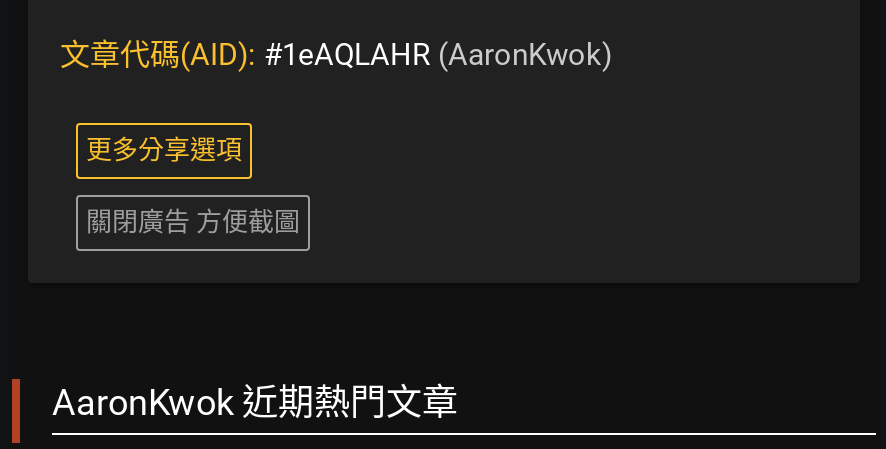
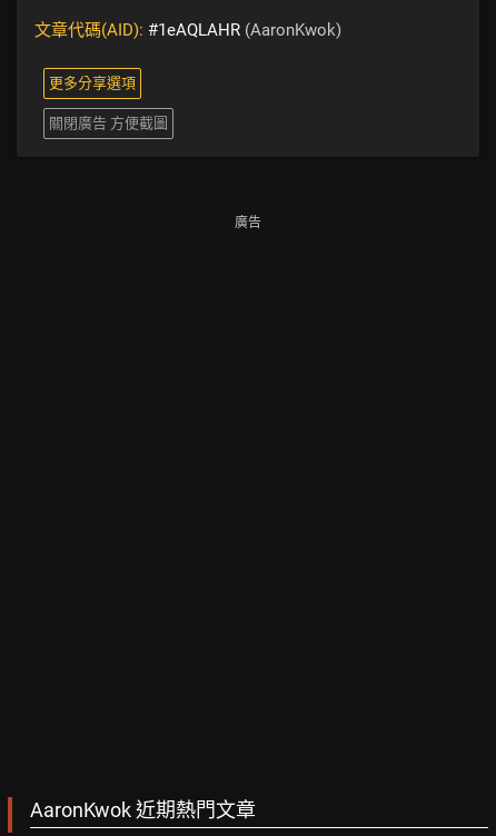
+ 廣告
